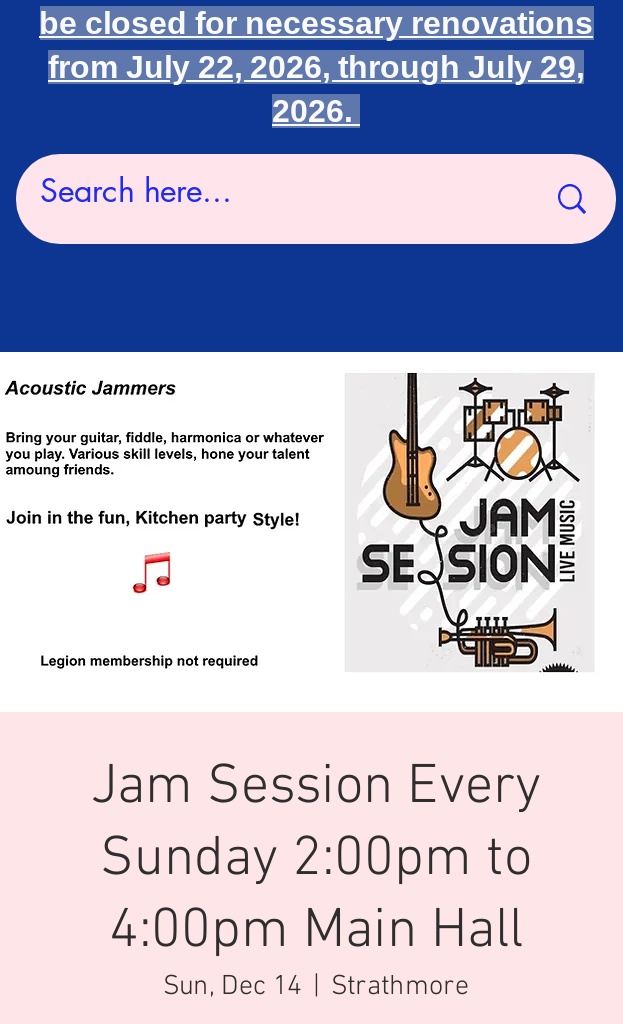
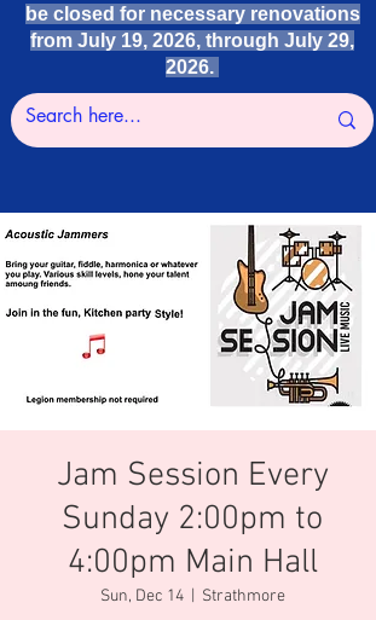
- from July 22, 2026, through July 29,
+ from July 19, 2026, through July 29,
